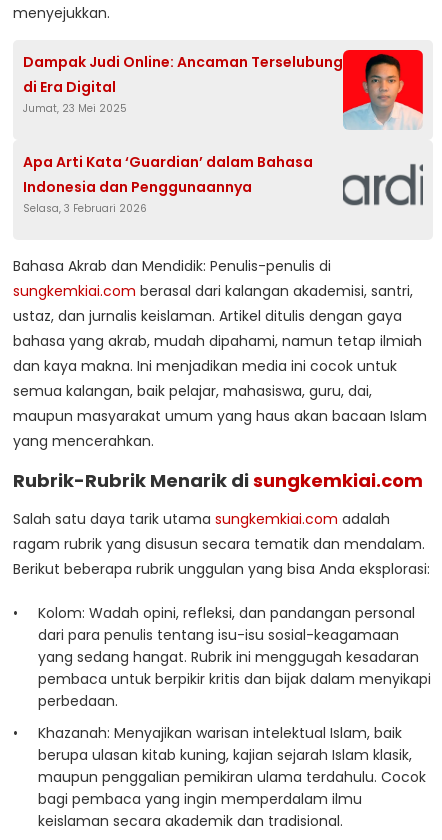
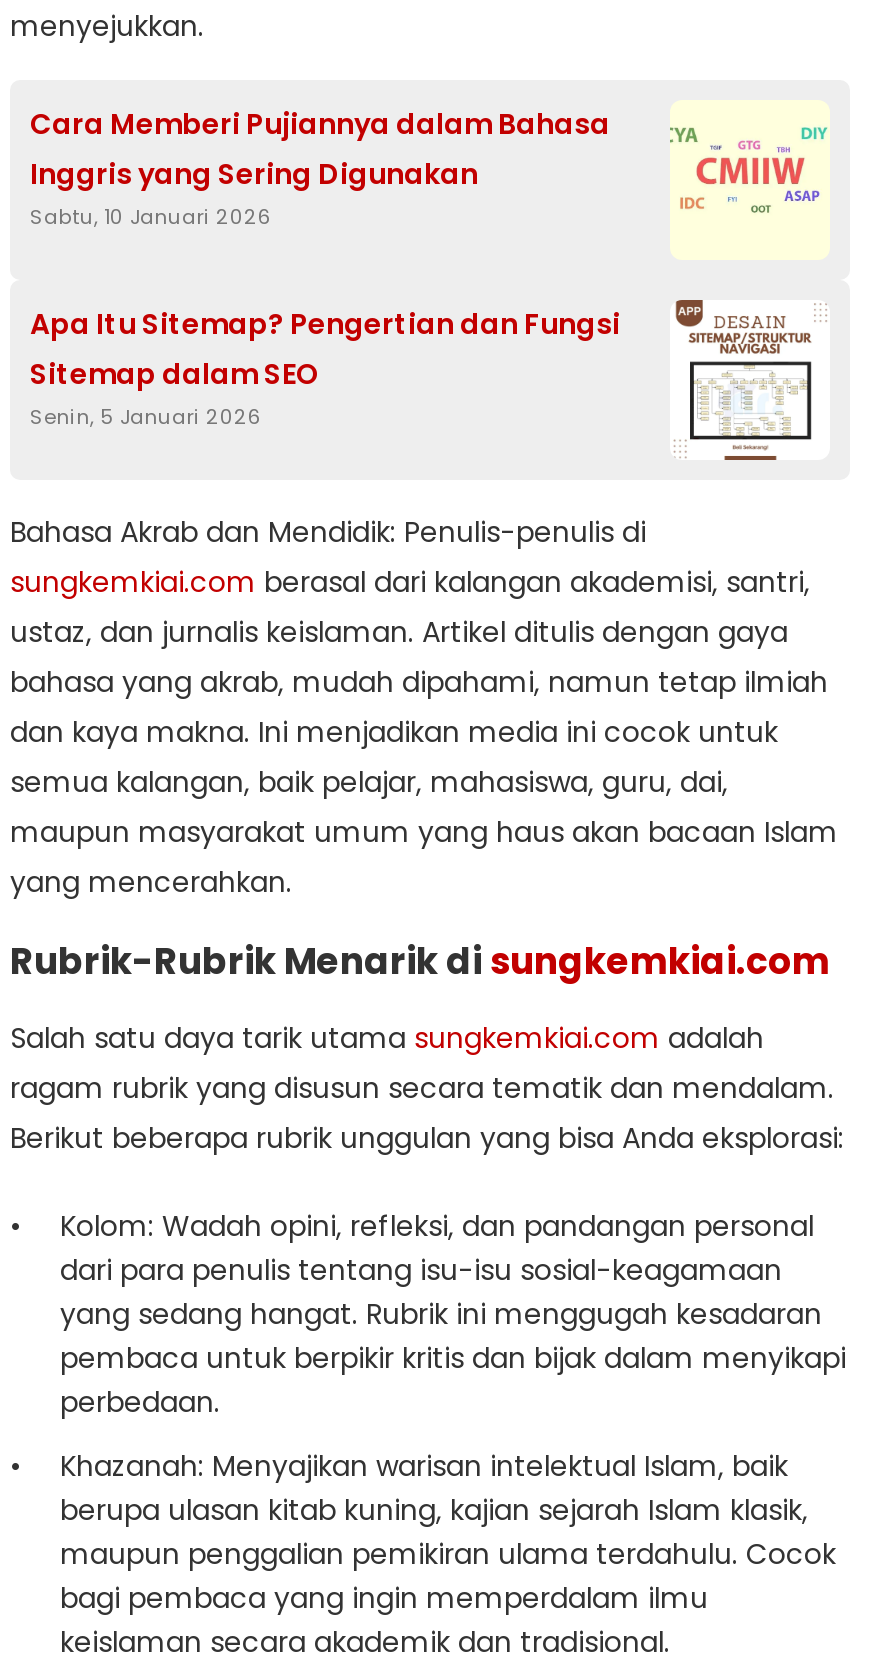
- [image]
- Dampak Judi Online: Ancaman Terselubung
- di Era Digital
- Jumat, 23 Mei 2025
+ [image]
+ Cara Memberi Pujiannya dalam Bahasa
+ Inggris yang Sering Digunakan
+ Sabtu, 10 Januari 2026

- [image]
- Apa Arti Kata ‘Guardian’ dalam Bahasa
- Indonesia dan Penggunaannya
- Selasa, 3 Februari 2026
+ [image]
+ Apa Itu Sitemap? Pengertian dan Fungsi
+ Sitemap dalam SEO
+ Senin, 5 Januari 2026
